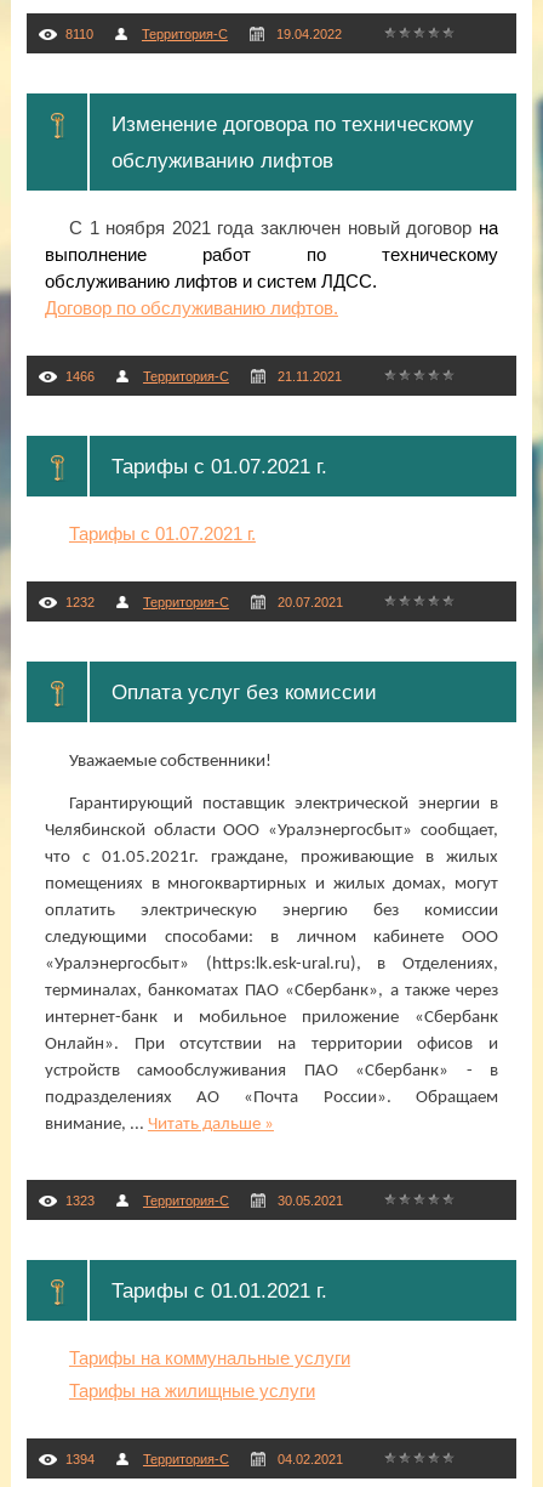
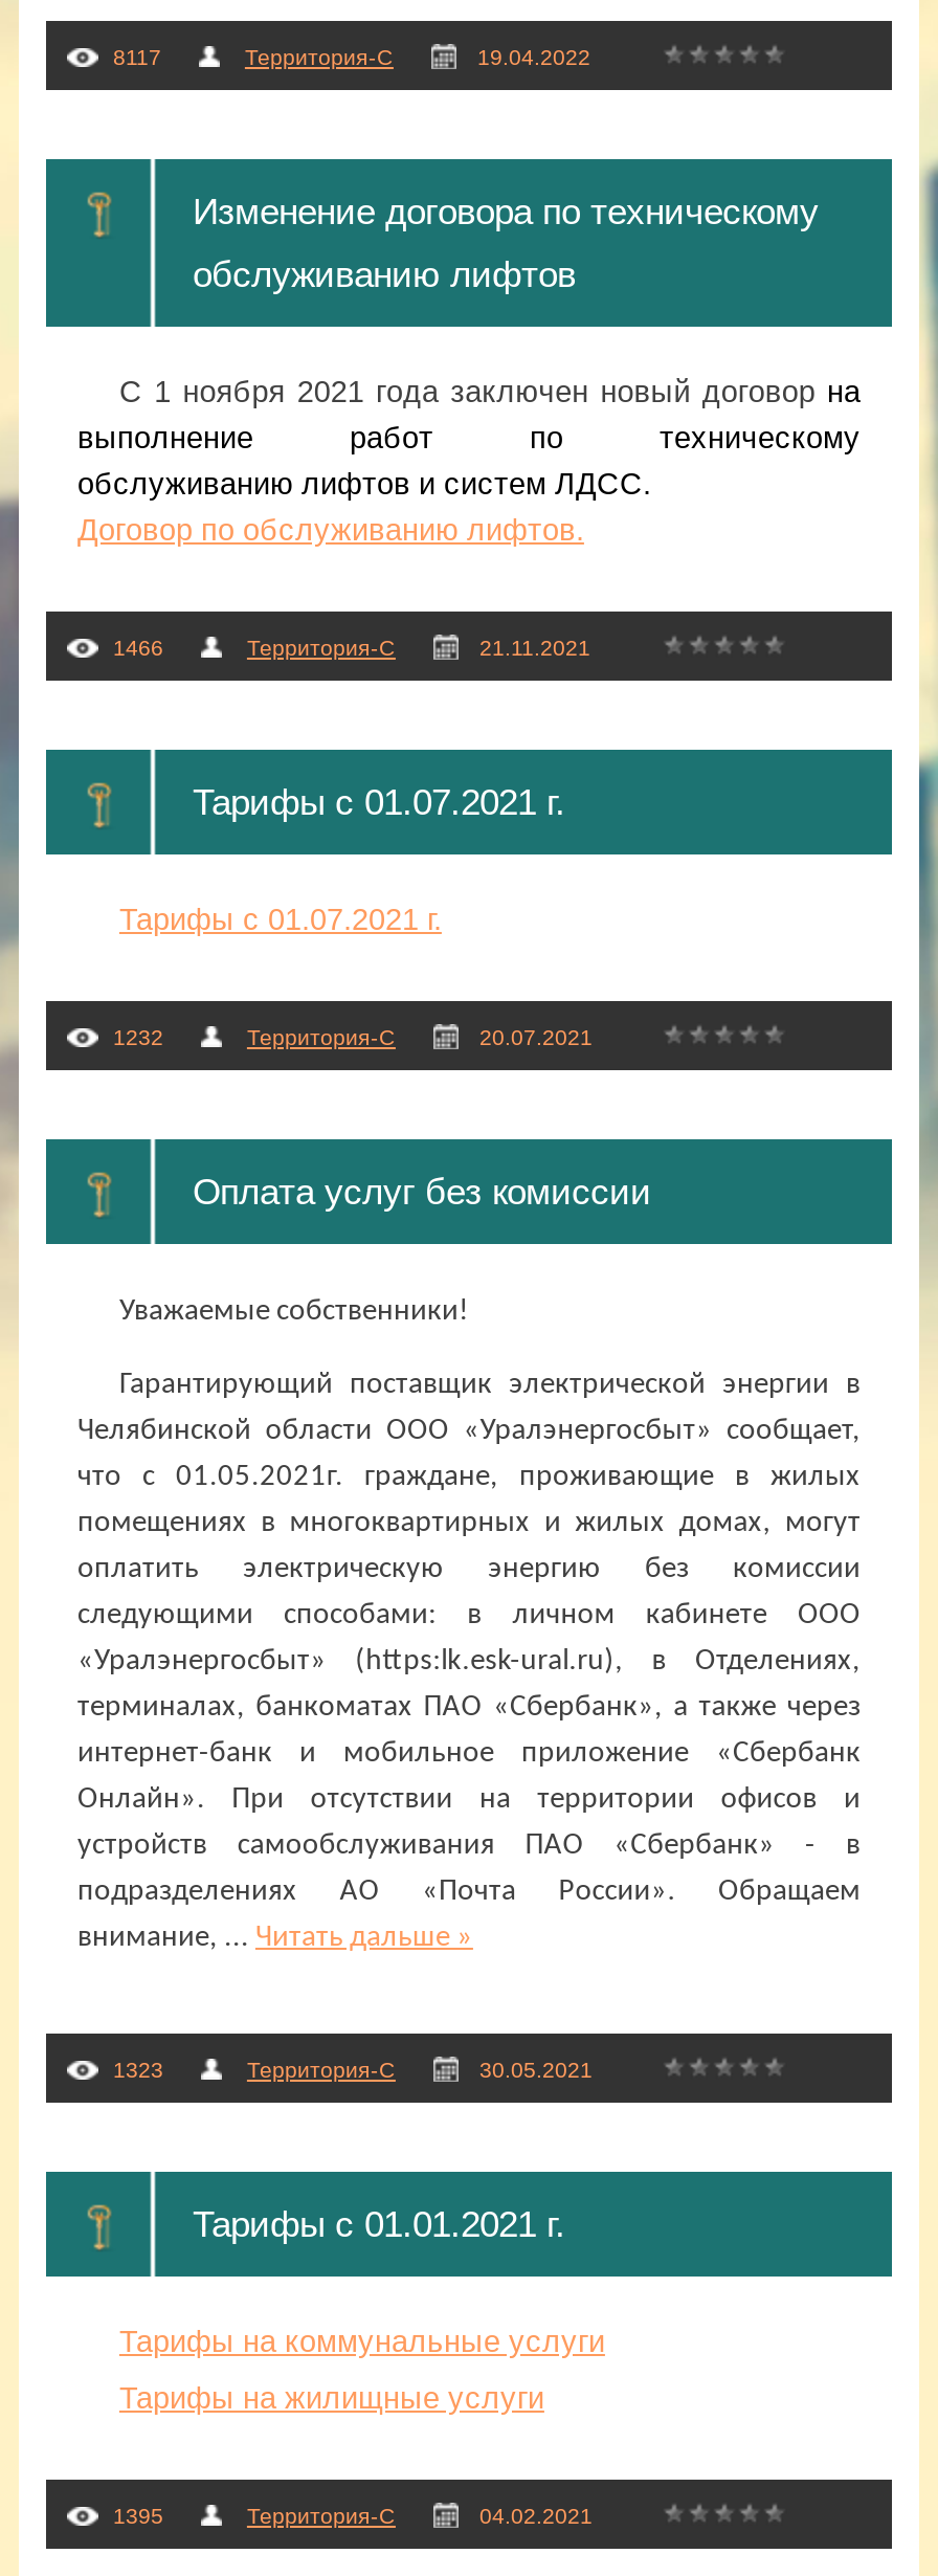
- 8110
+ 8117

- 1394
+ 1395
